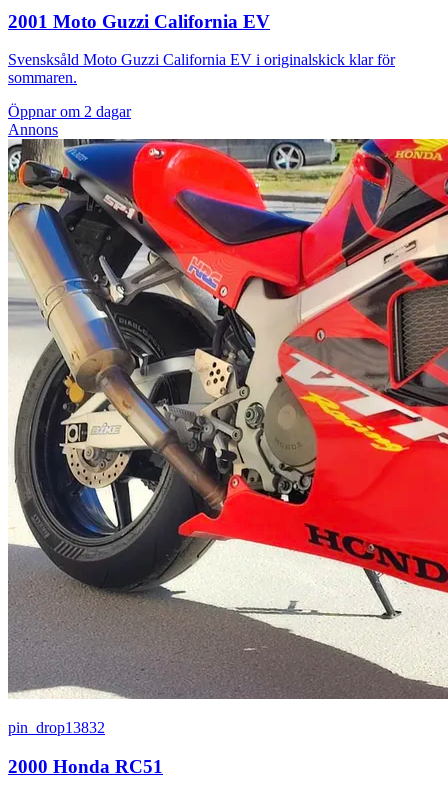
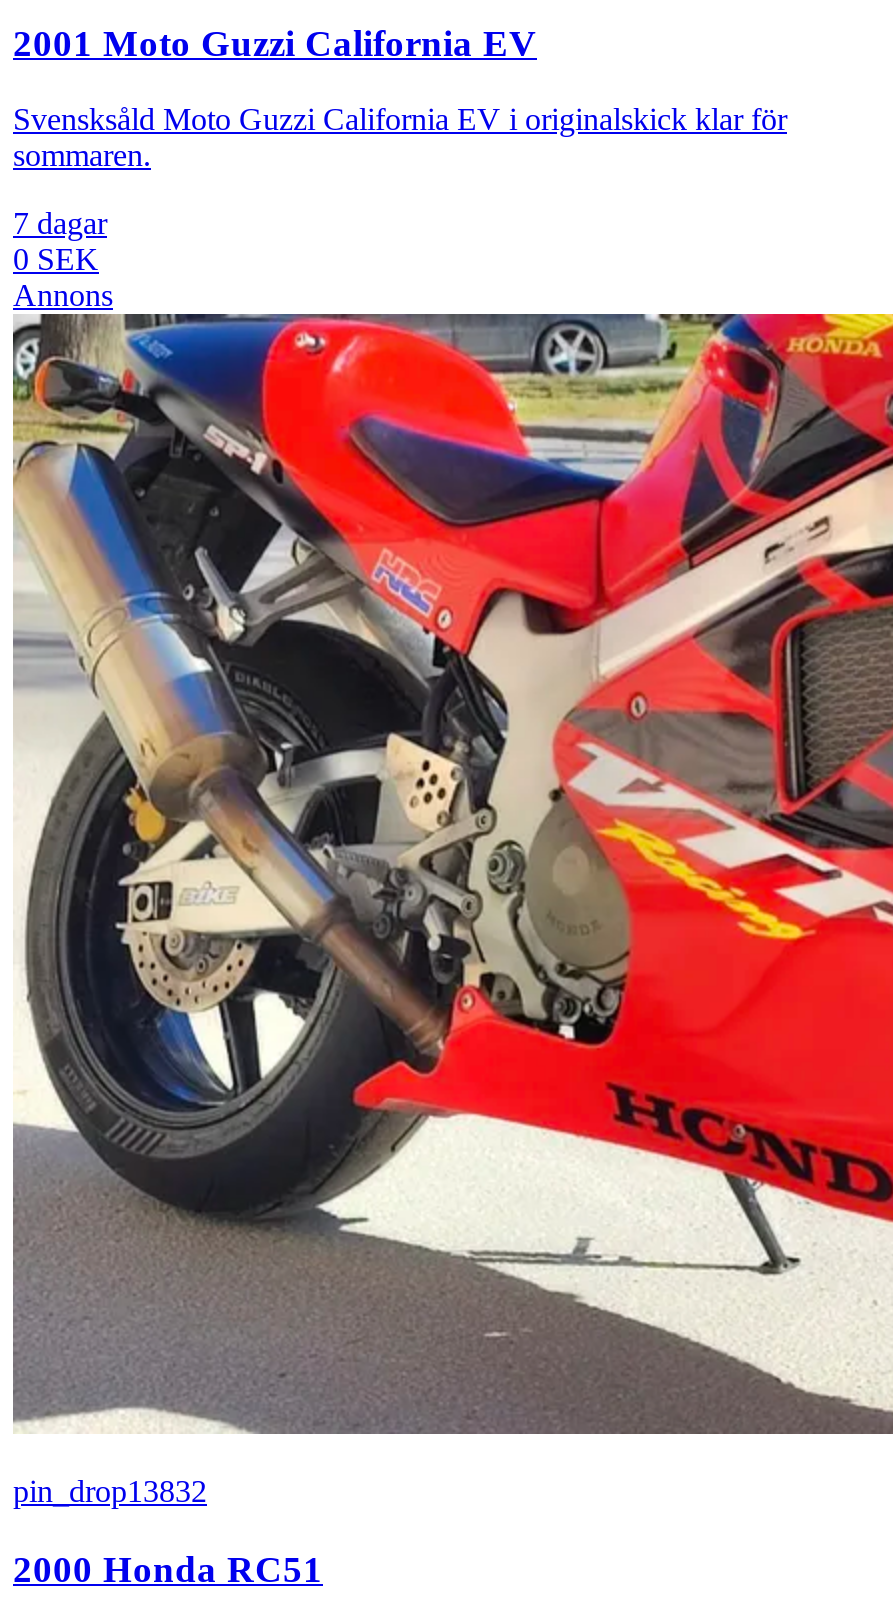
- Öppnar om 2 dagar
+ 7 dagar
+ 0 SEK
